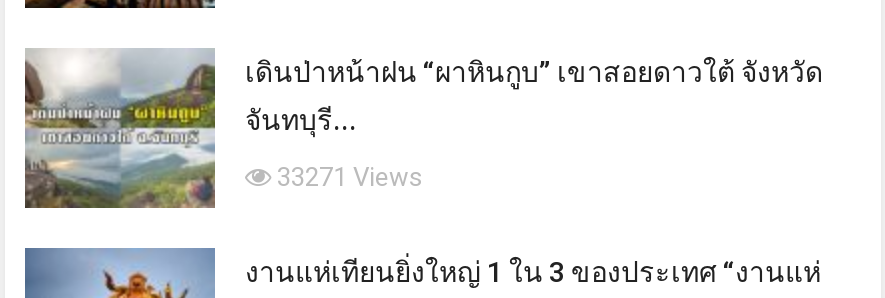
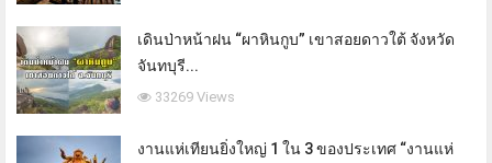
- 33271 Views
+ 33269 Views
